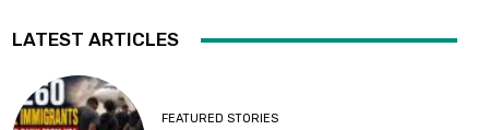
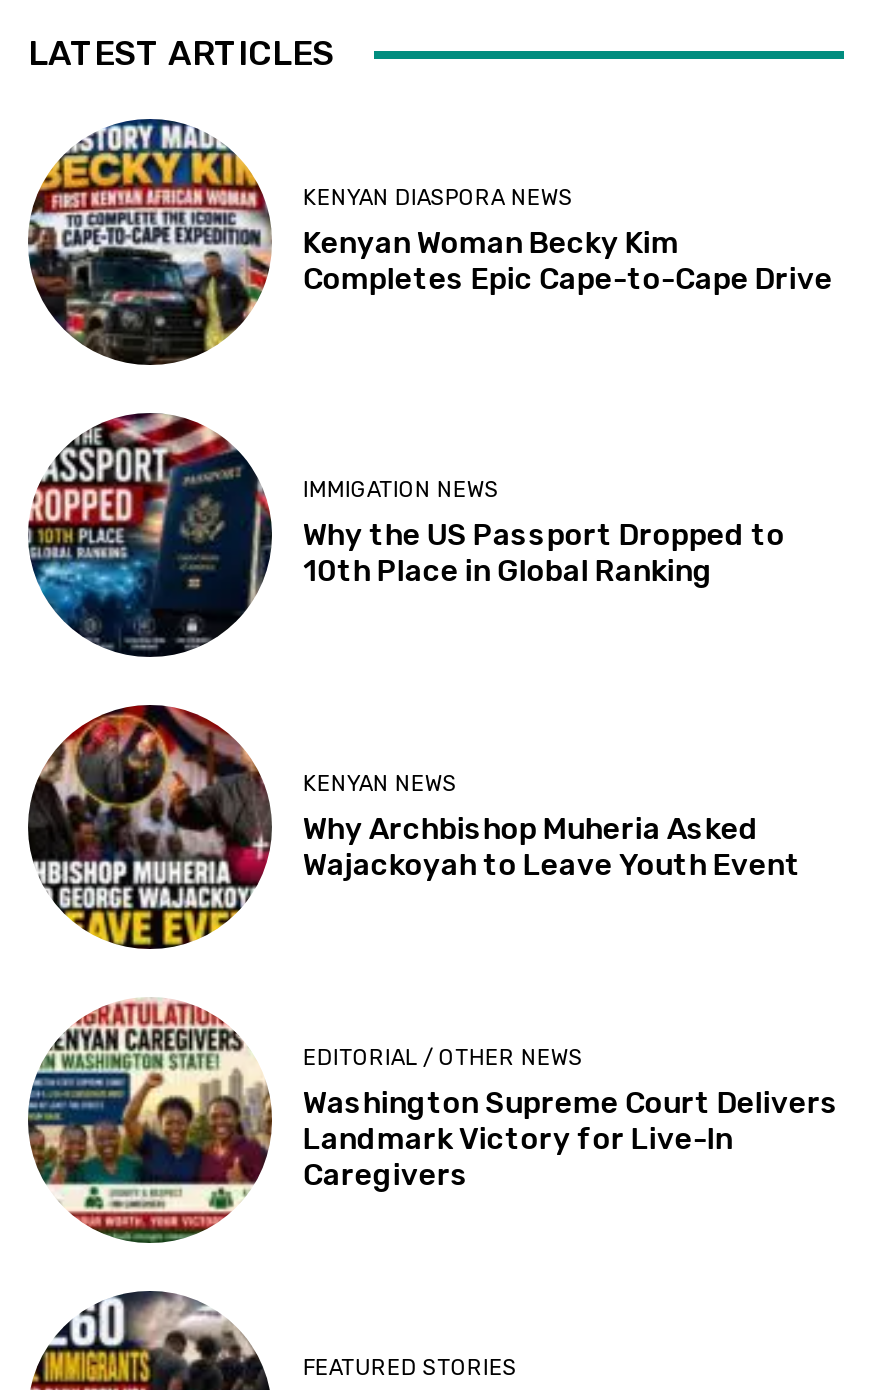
+ [image]
+ KENYAN NEWS
+ Why Archbishop Muheria Asked
+ Wajackoyah to Leave Youth Event

+ [image]
+ EDITORIAL / OTHER NEWS
+ Washington Supreme Court Delivers
+ Landmark Victory for Live-In
+ Caregivers

+ [image]
+ KENYAN DIASPORA NEWS
+ Kenyan Woman Becky Kim
+ Completes Epic Cape-to-Cape Drive

+ [image]
+ IMMIGATION NEWS
+ Why the US Passport Dropped to
+ 10th Place in Global Ranking
